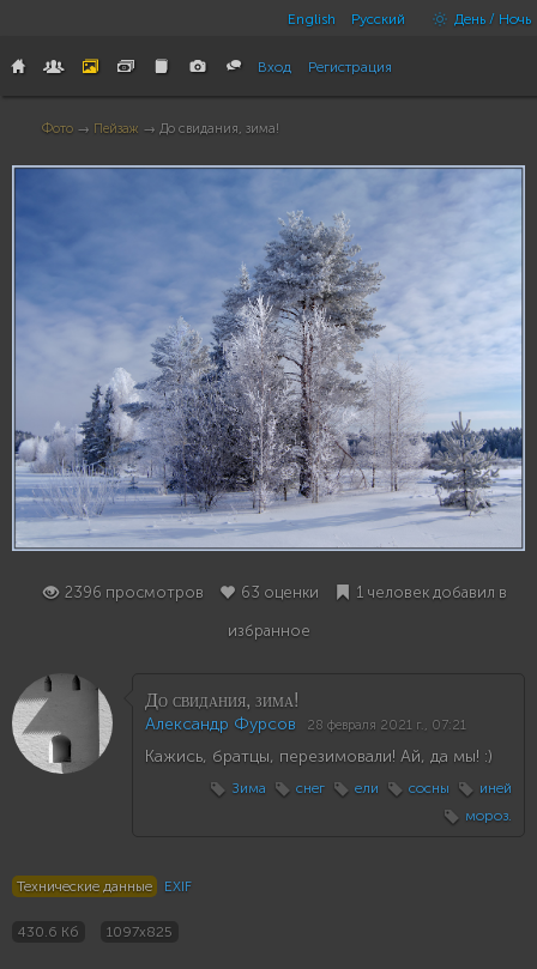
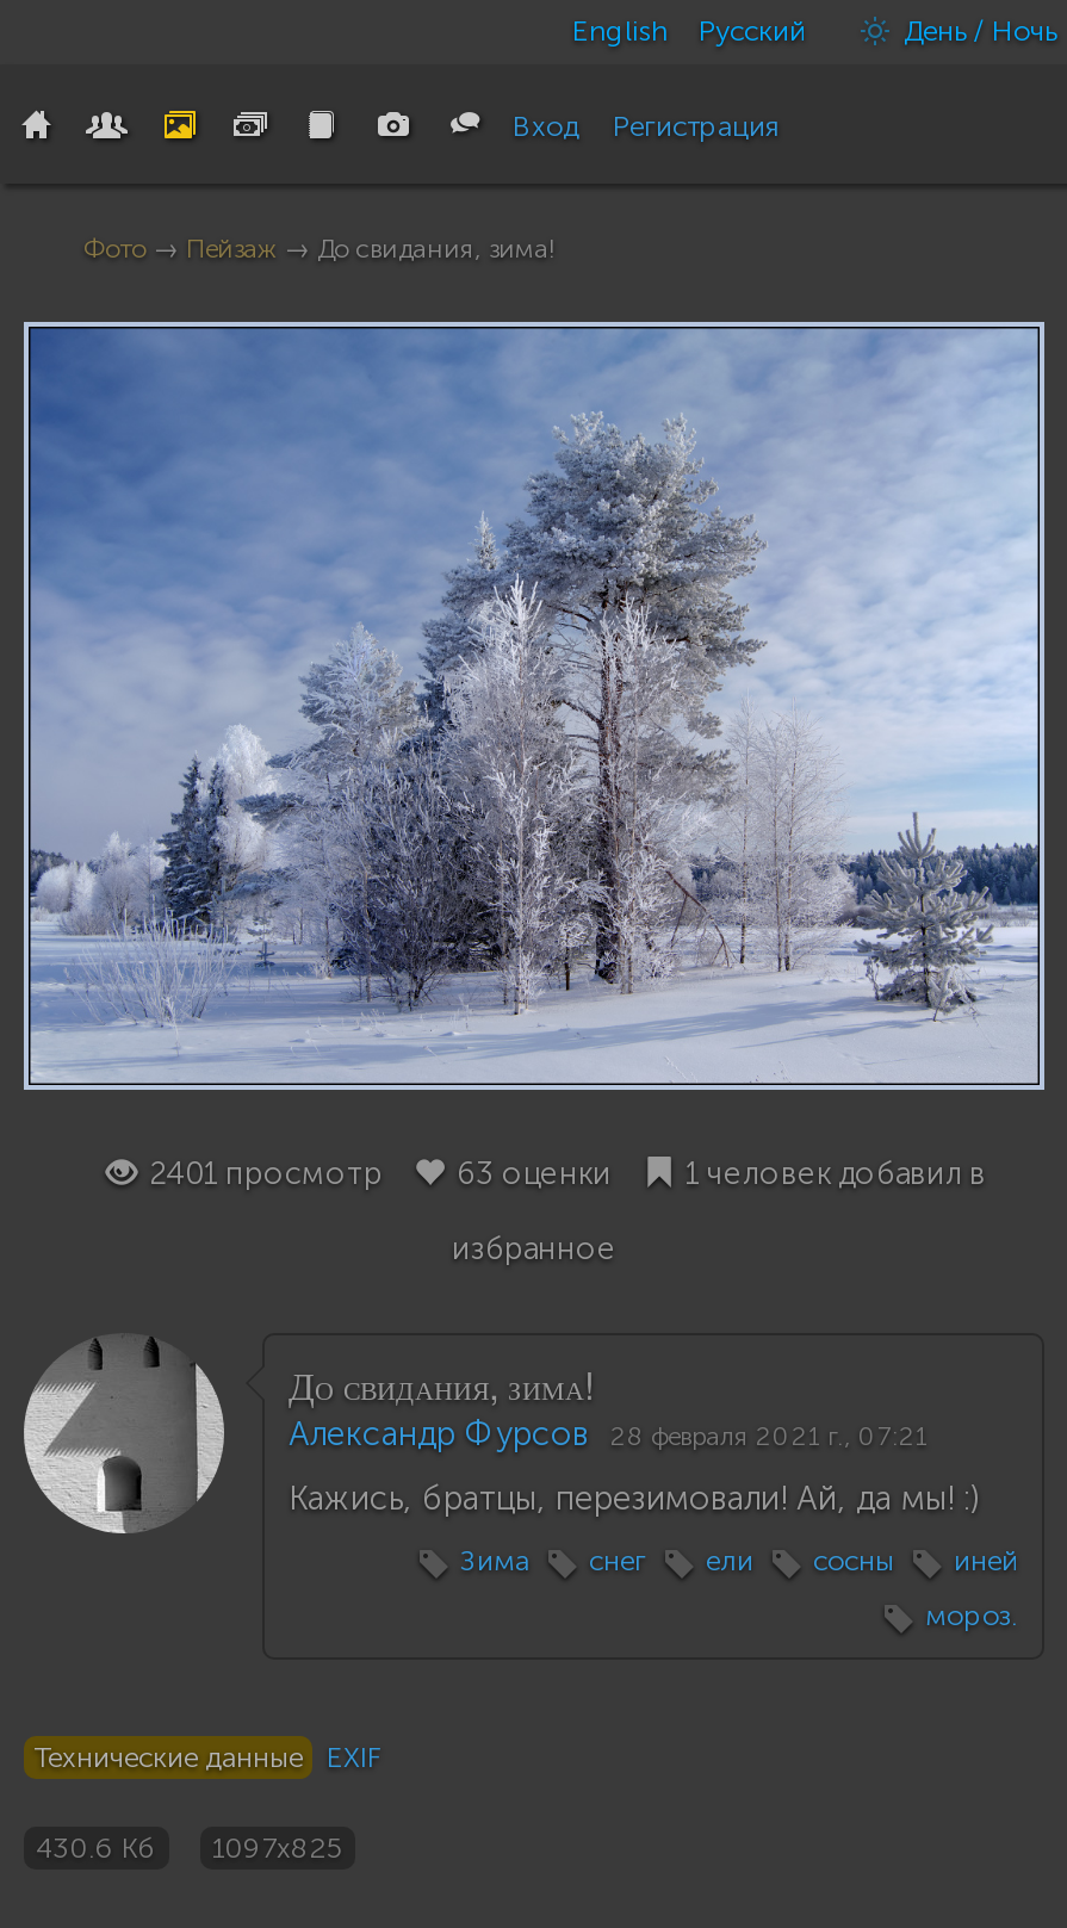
- 2396 просмотров 63 оценки 1 человек добавил в
+ 2401 просмотр 63 оценки 1 человек добавил в
